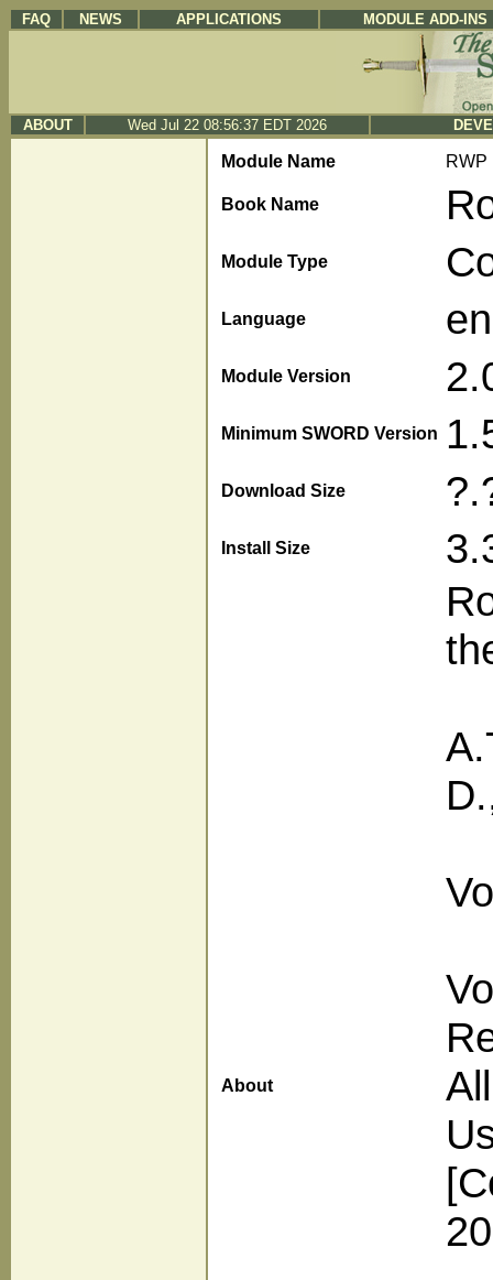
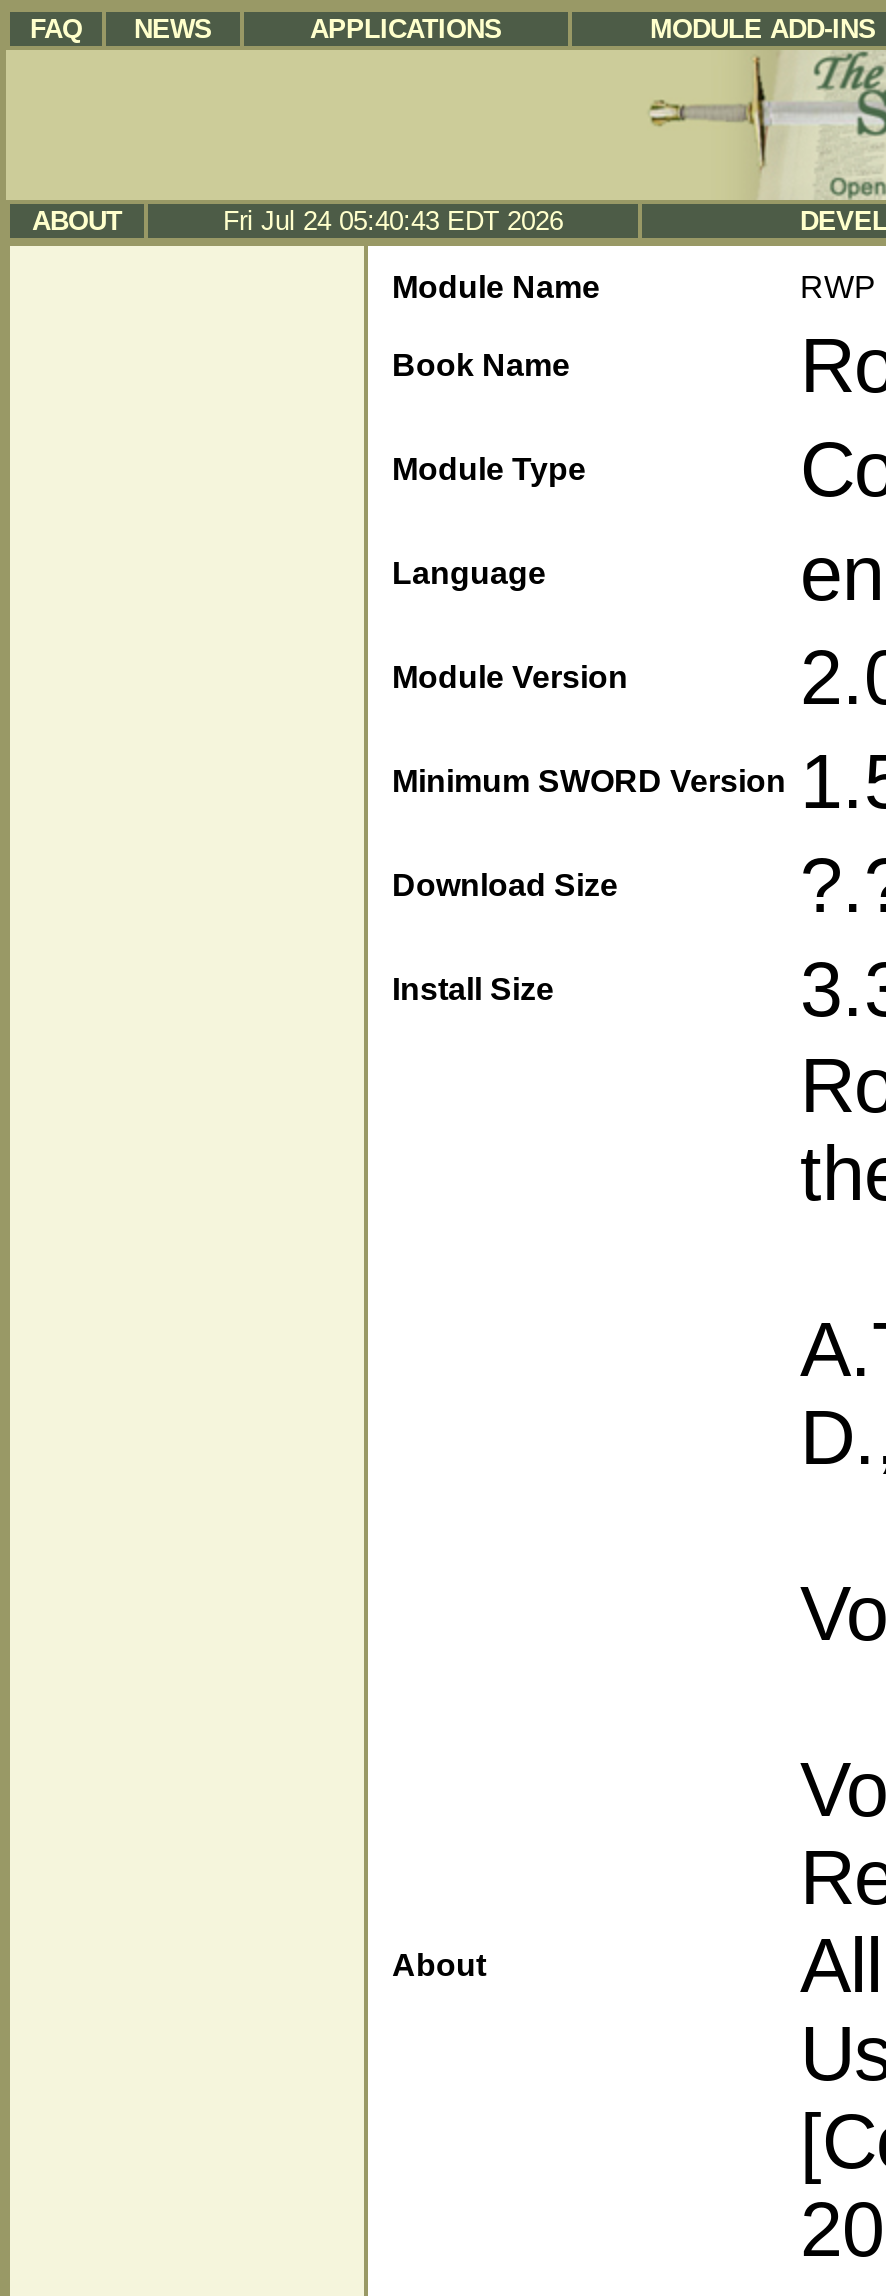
- Wed Jul 22 08:56:37 EDT 2026
+ Fri Jul 24 05:40:43 EDT 2026
